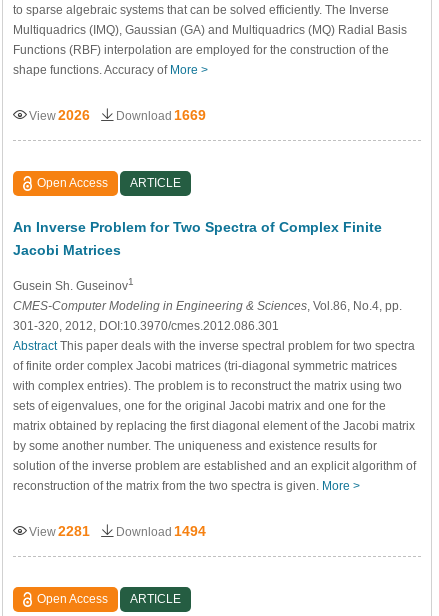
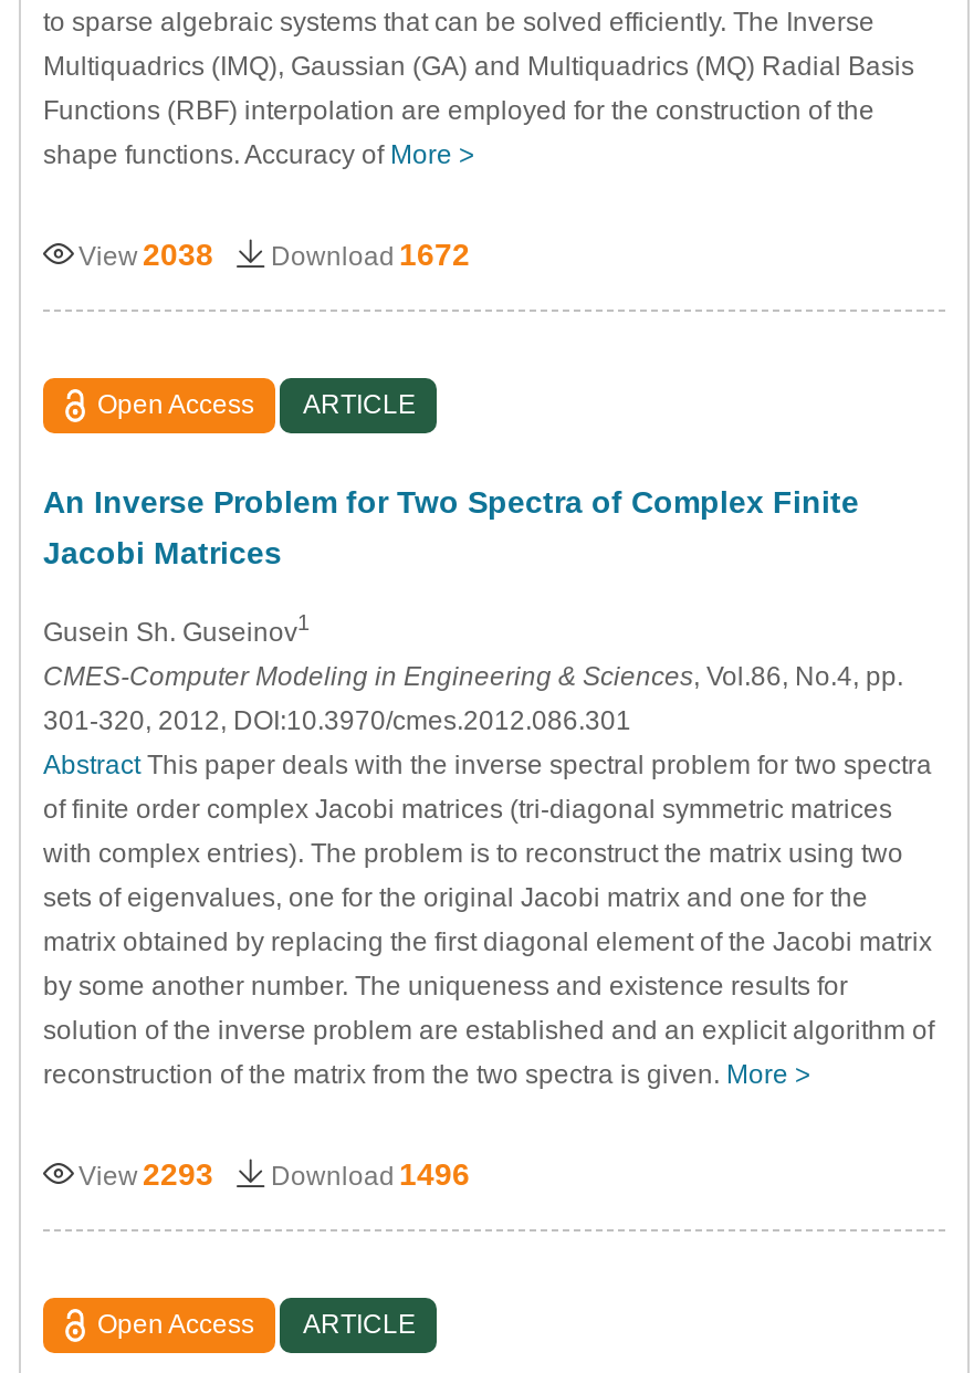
- View 2026
+ View 2038

- Download 1669
+ Download 1672

- View 2281
+ View 2293

- Download 1494
+ Download 1496
